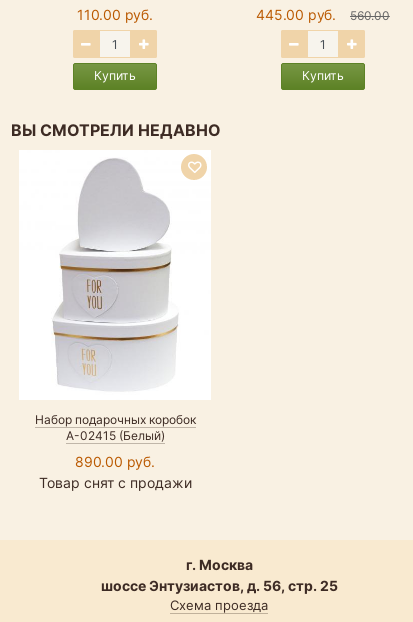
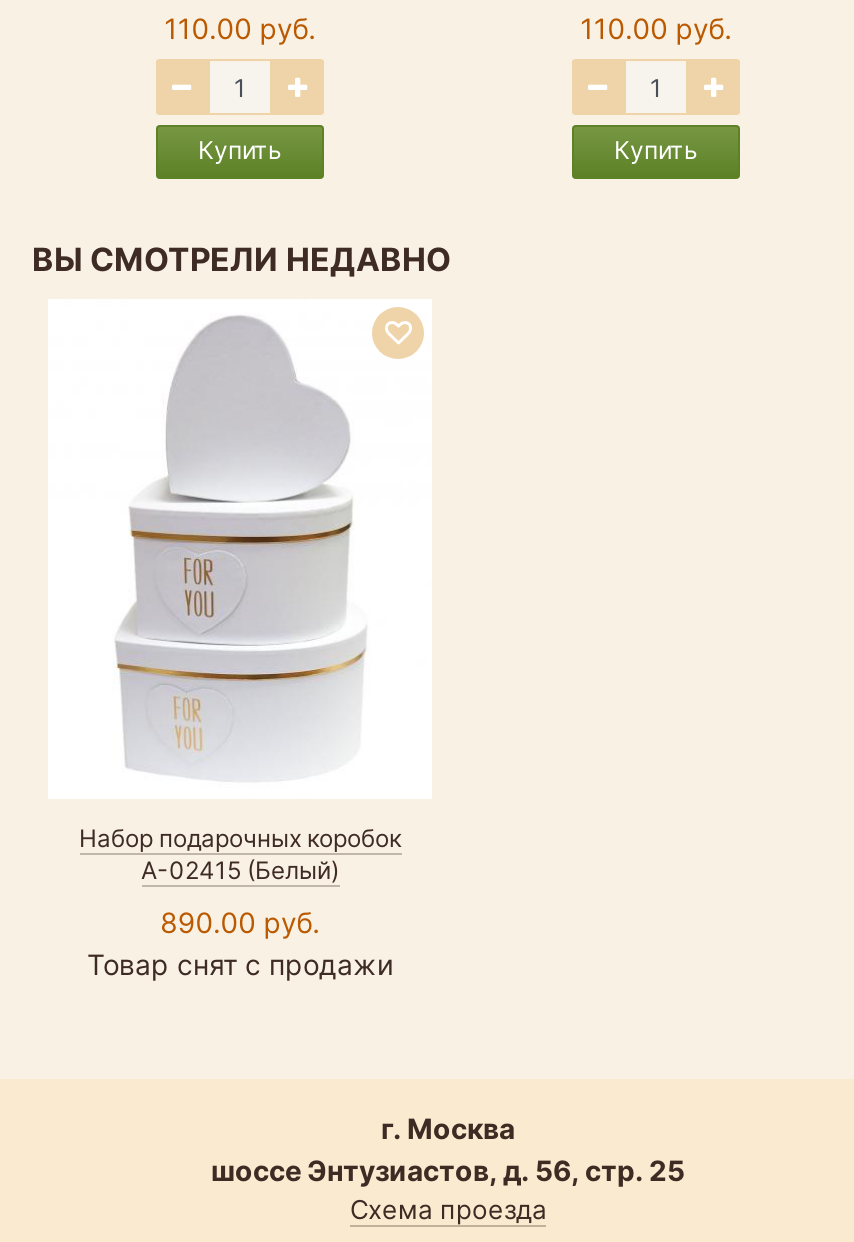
- 445.00 руб.
- 560.00
+ 110.00 руб.
